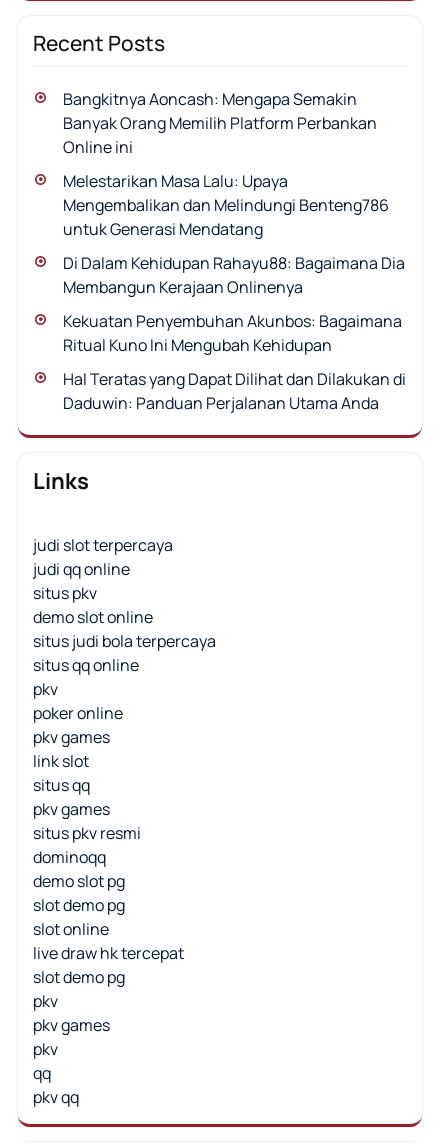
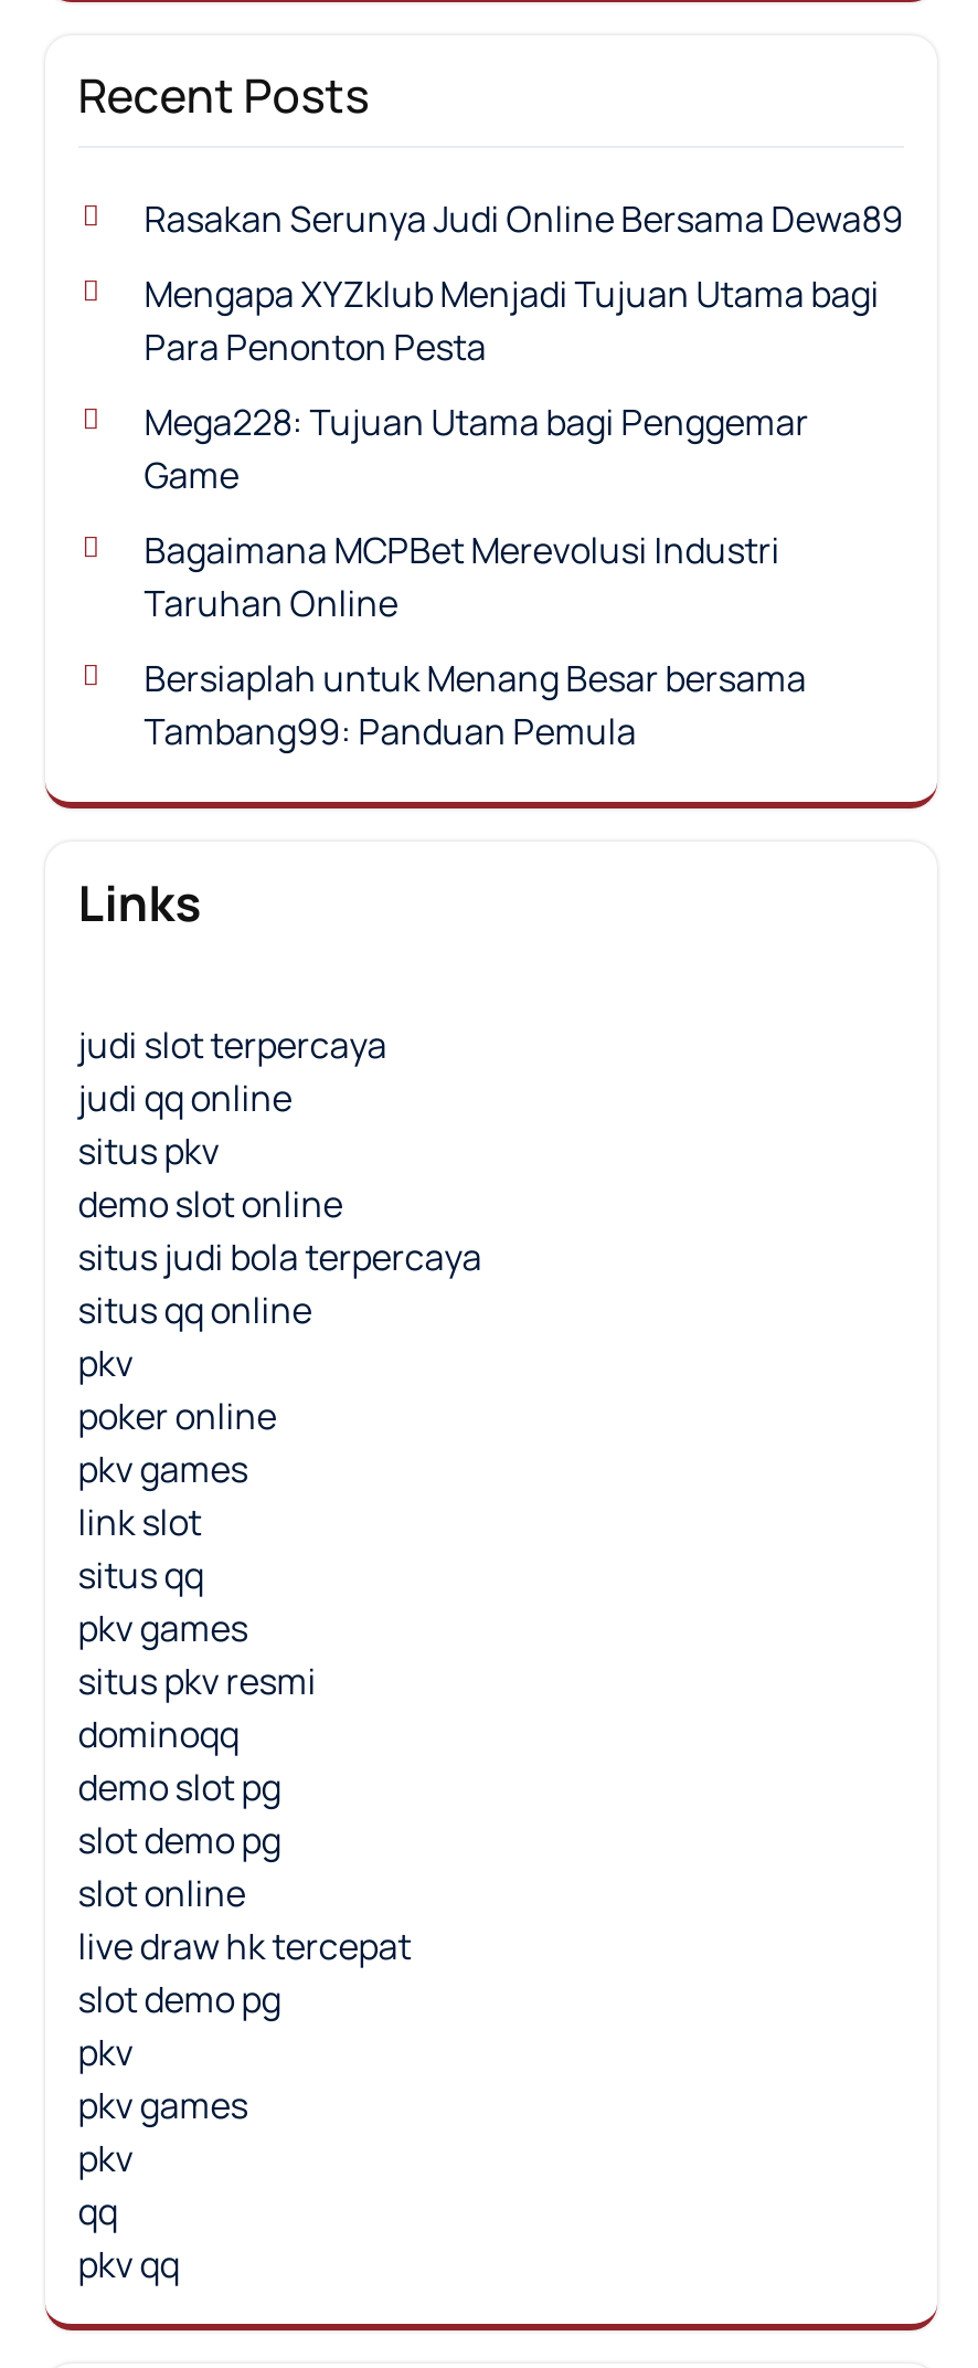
- Bangkitnya Aoncash: Mengapa Semakin
- Banyak Orang Memilih Platform Perbankan
- Online ini
+ Rasakan Serunya Judi Online Bersama Dewa89

- Melestarikan Masa Lalu: Upaya
- Mengembalikan dan Melindungi Benteng786
- untuk Generasi Mendatang
+ Mengapa XYZklub Menjadi Tujuan Utama bagi
+ Para Penonton Pesta

- Di Dalam Kehidupan Rahayu88: Bagaimana Dia
- Membangun Kerajaan Onlinenya
+ Mega228: Tujuan Utama bagi Penggemar
+ Game

- Kekuatan Penyembuhan Akunbos: Bagaimana
- Ritual Kuno Ini Mengubah Kehidupan
+ Bagaimana MCPBet Merevolusi Industri
+ Taruhan Online

- Hal Teratas yang Dapat Dilihat dan Dilakukan di
- Daduwin: Panduan Perjalanan Utama Anda
+ Bersiaplah untuk Menang Besar bersama
+ Tambang99: Panduan Pemula
